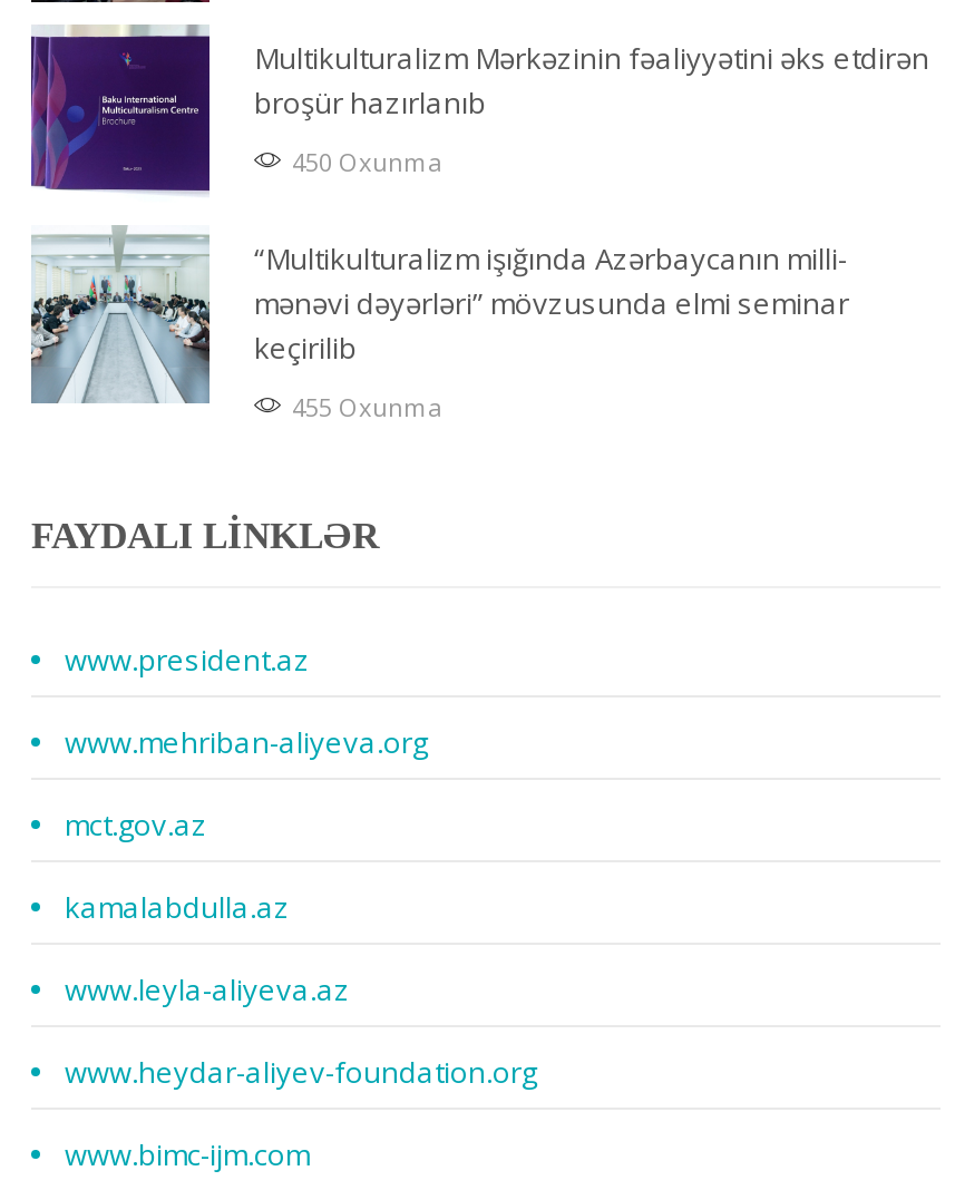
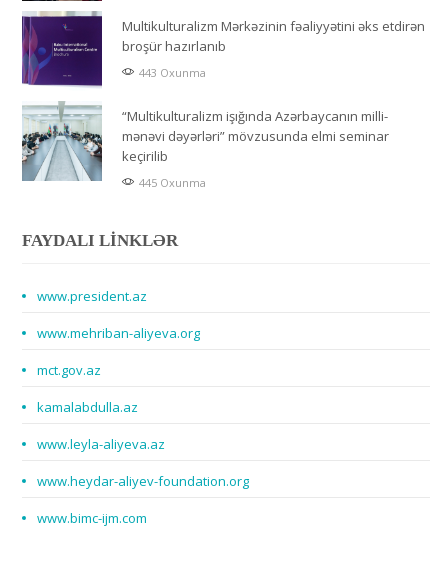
- 450 Oxunma
+ 443 Oxunma

- 455 Oxunma
+ 445 Oxunma
